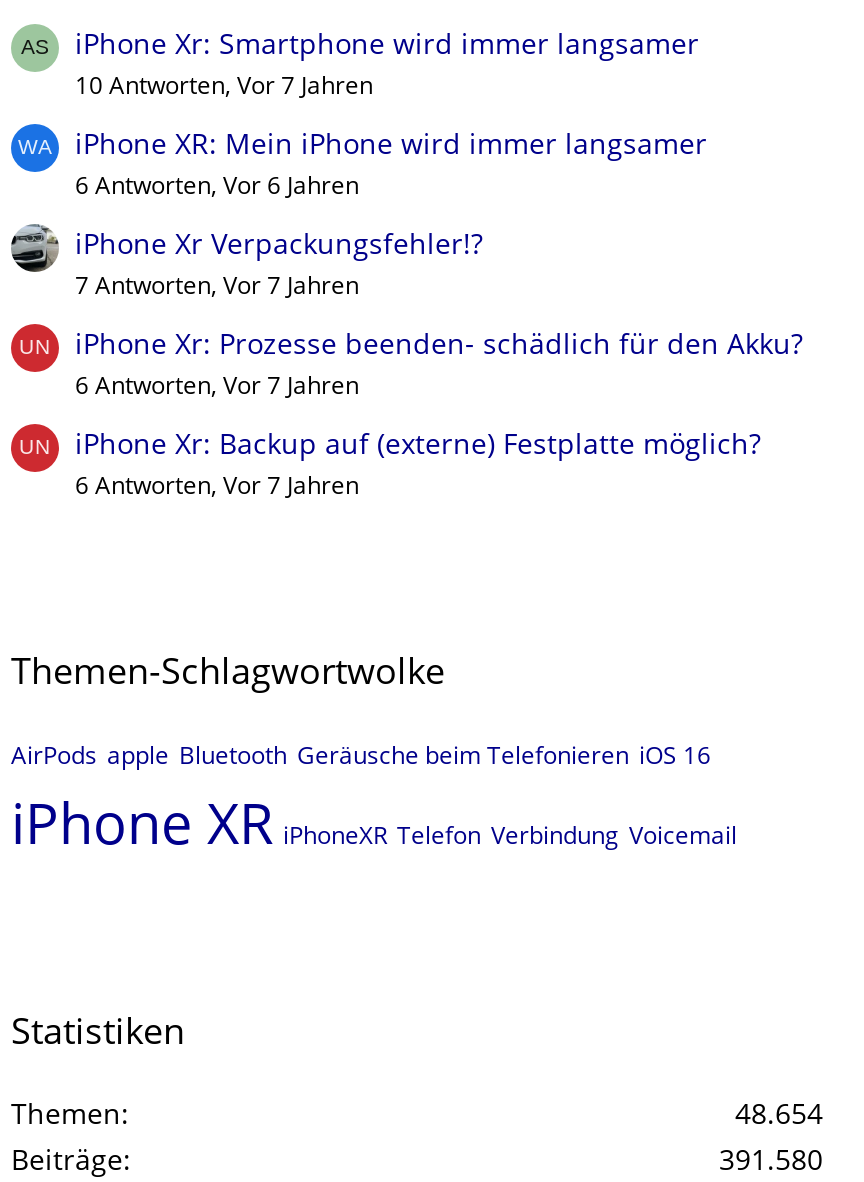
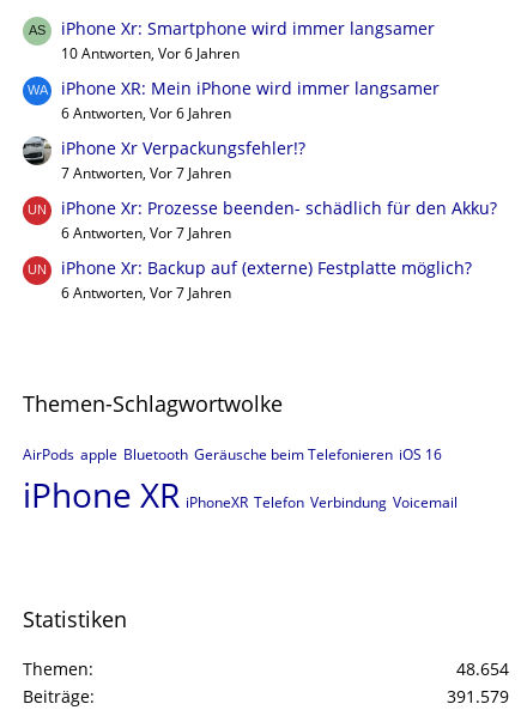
- 10 Antworten, Vor 7 Jahren
+ 10 Antworten, Vor 6 Jahren

- 391.580
+ 391.579
